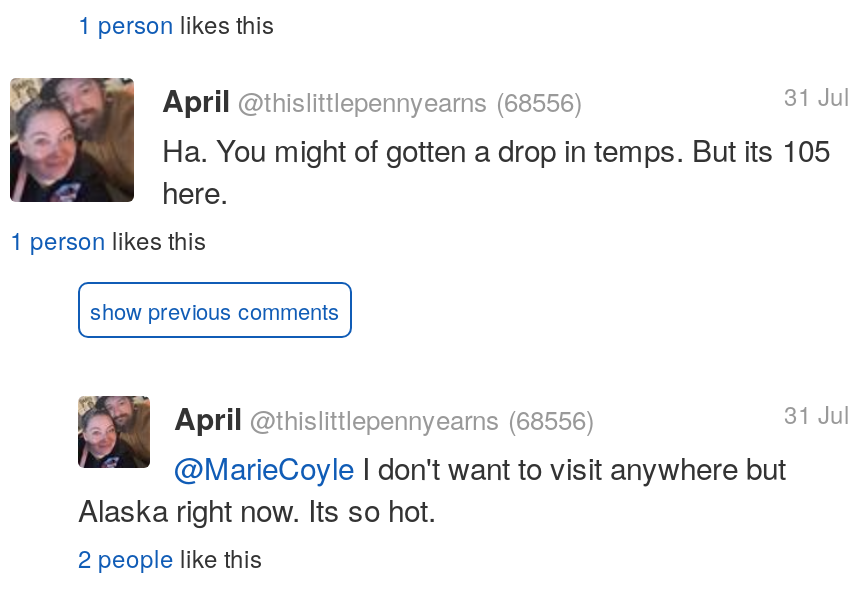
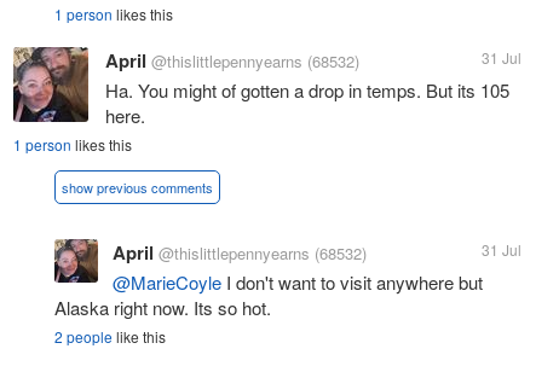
- April @thislittlepennyearns (68556)
+ April @thislittlepennyearns (68532)

- April @thislittlepennyearns (68556)
+ April @thislittlepennyearns (68532)
